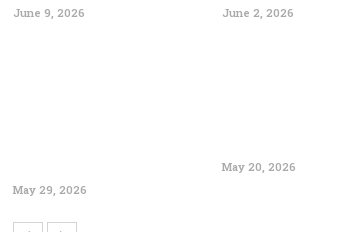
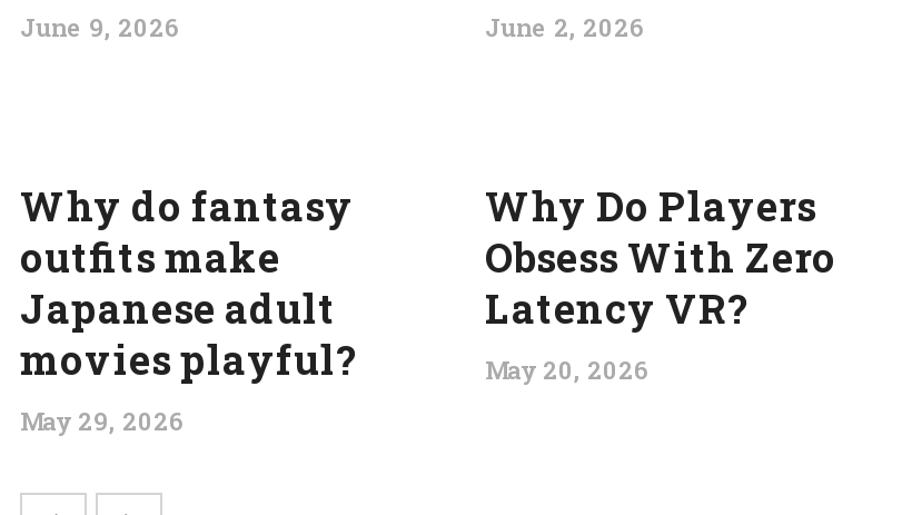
+ Why do fantasy
+ outfits make
+ Japanese adult
+ movies playful?

+ Why Do Players
+ Obsess With Zero
+ Latency VR?
